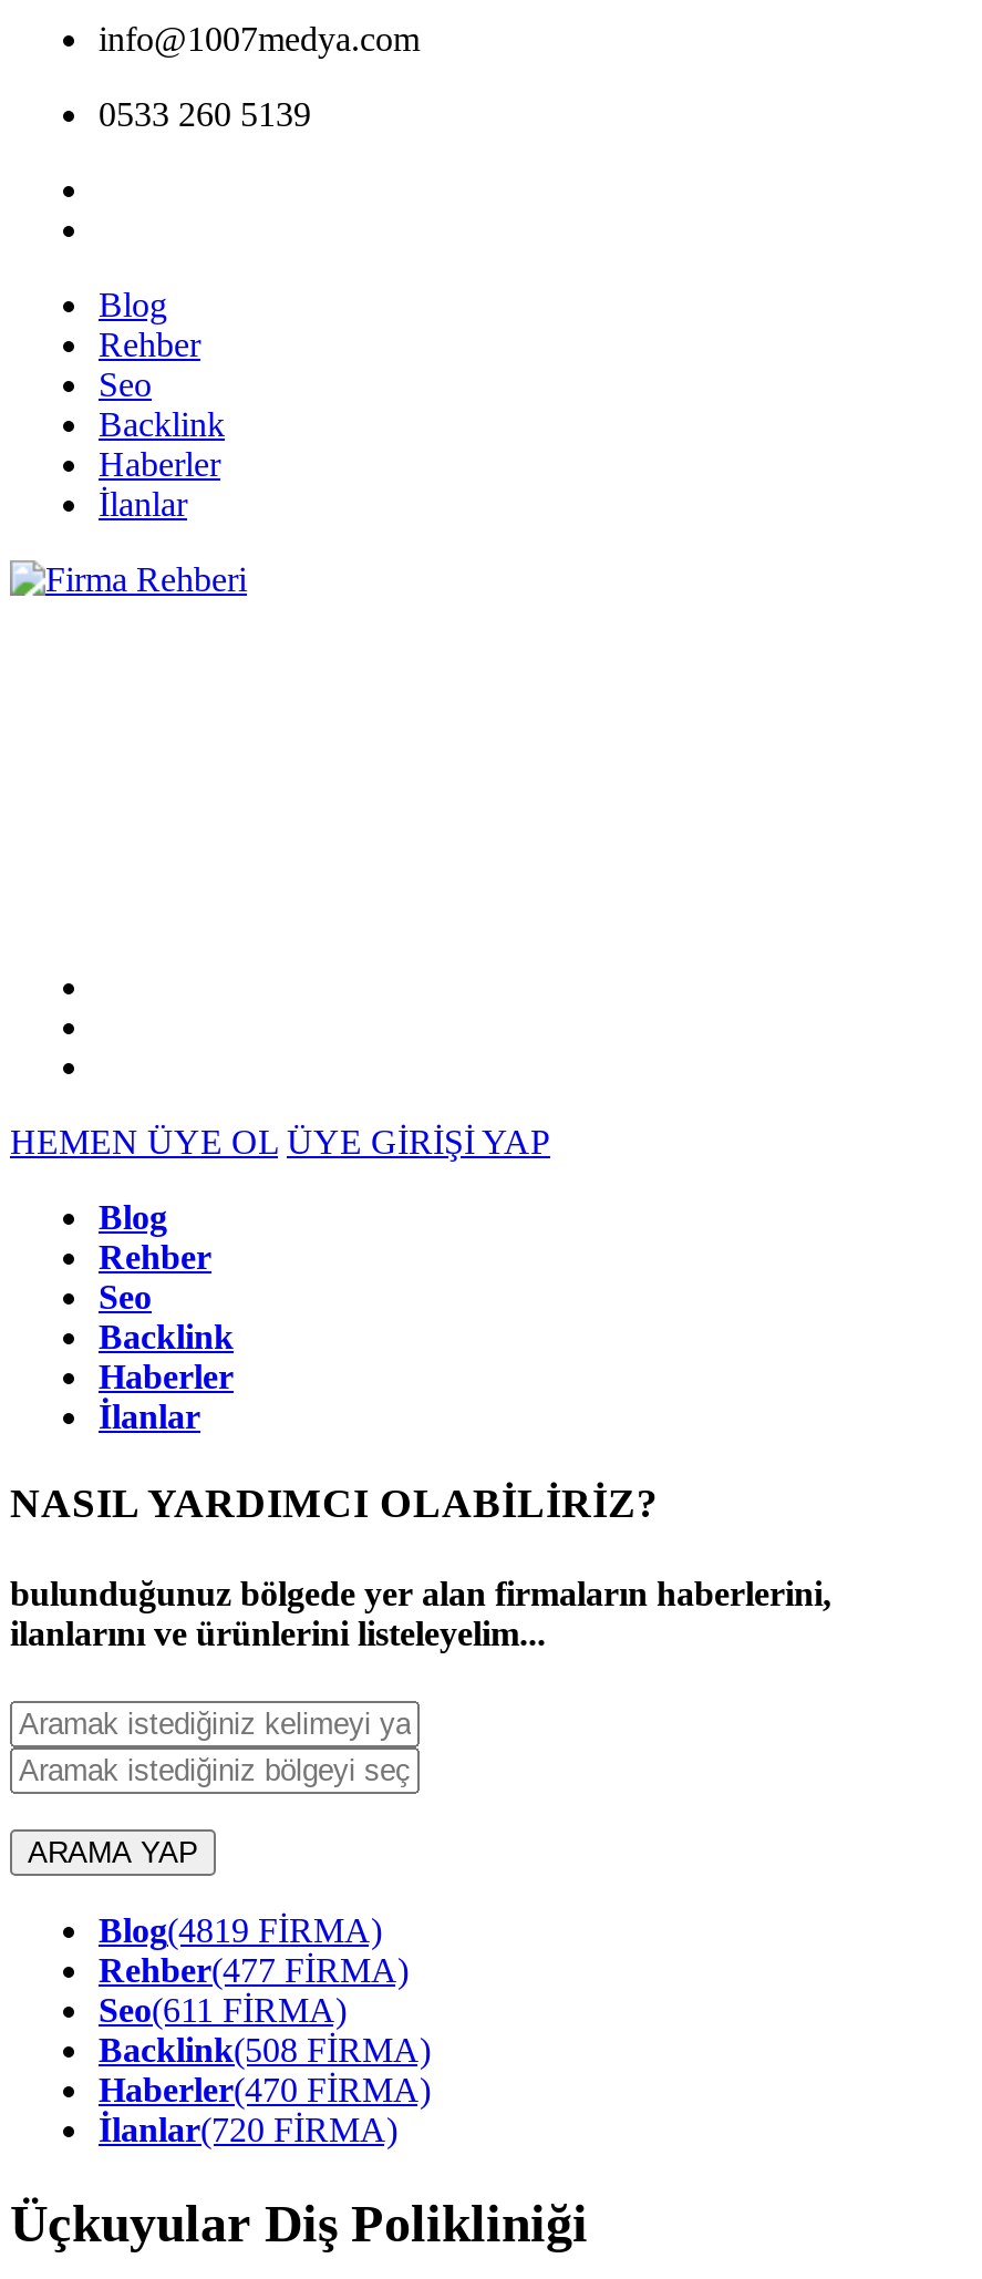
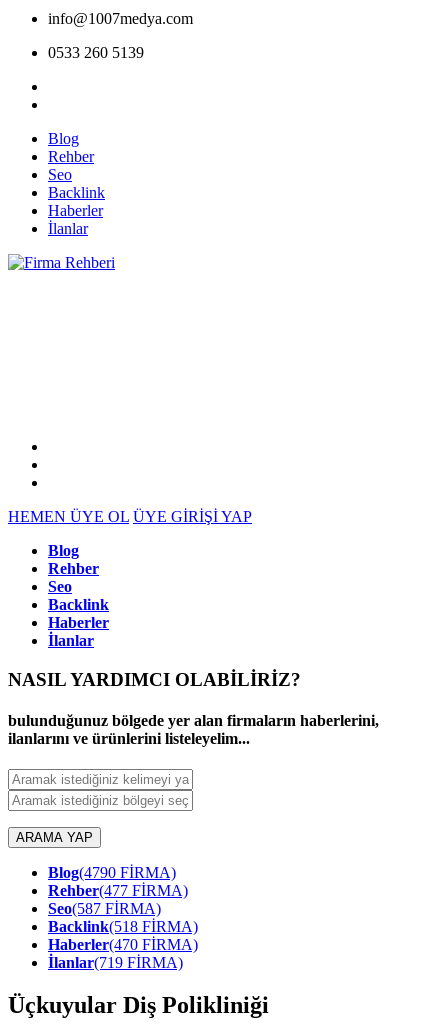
- Blog(4819 FİRMA)
+ Blog(4790 FİRMA)

- Seo(611 FİRMA)
+ Seo(587 FİRMA)

- Backlink(508 FİRMA)
+ Backlink(518 FİRMA)

- İlanlar(720 FİRMA)
+ İlanlar(719 FİRMA)
